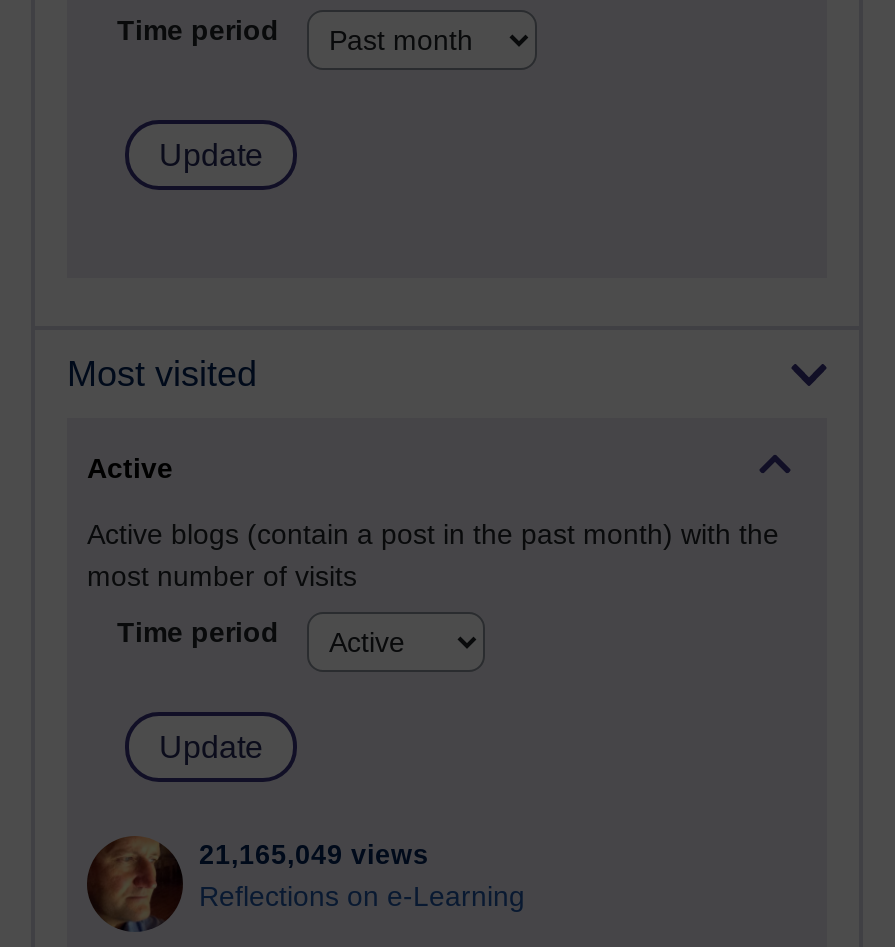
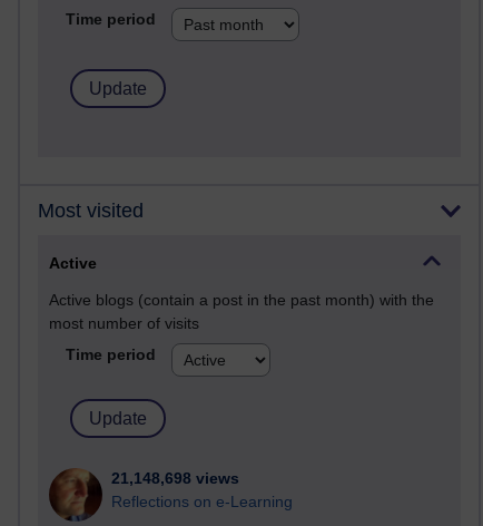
- 21,165,049 views
+ 21,148,698 views
